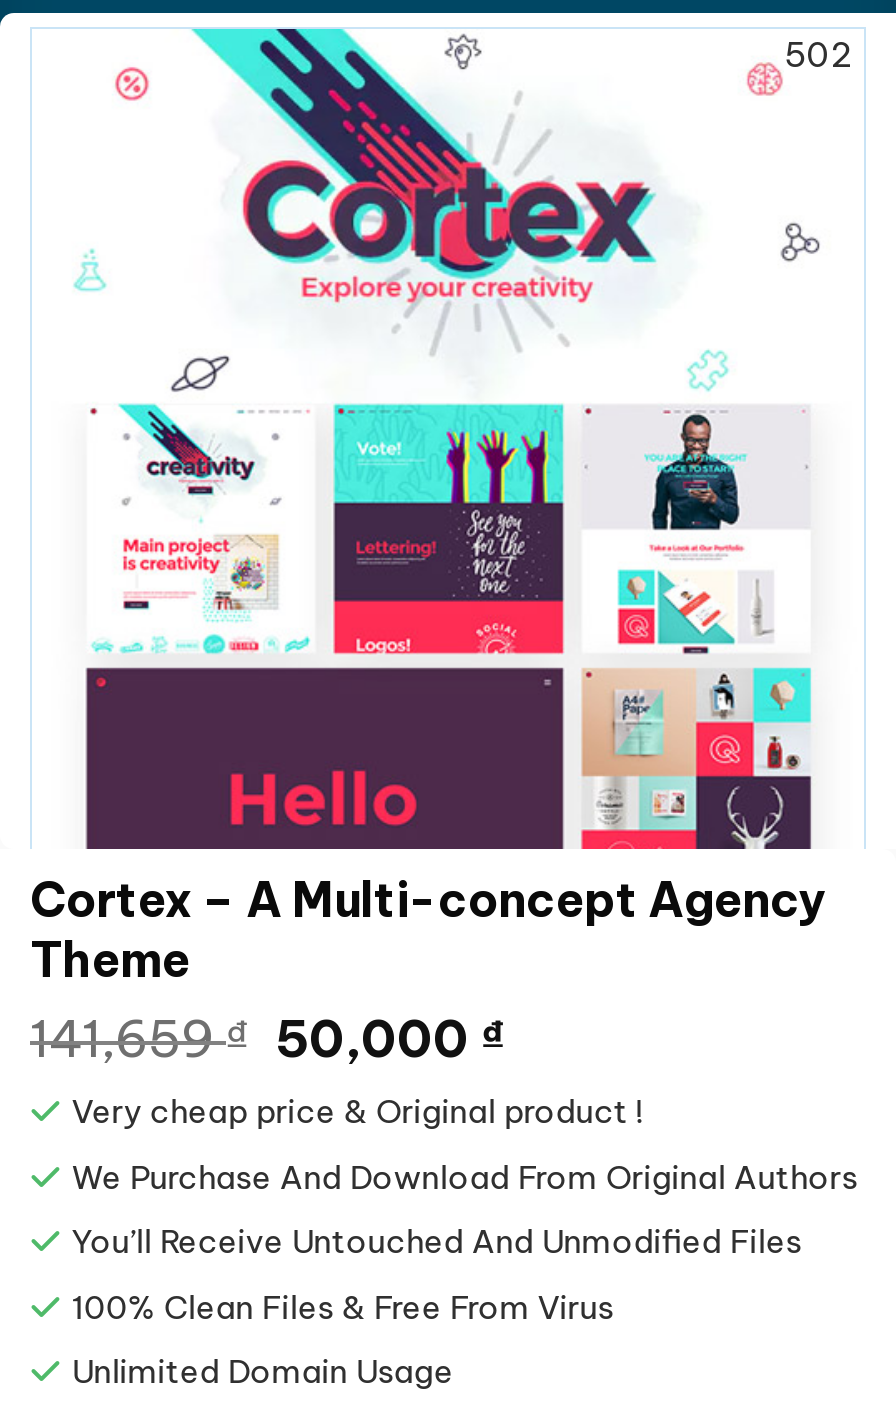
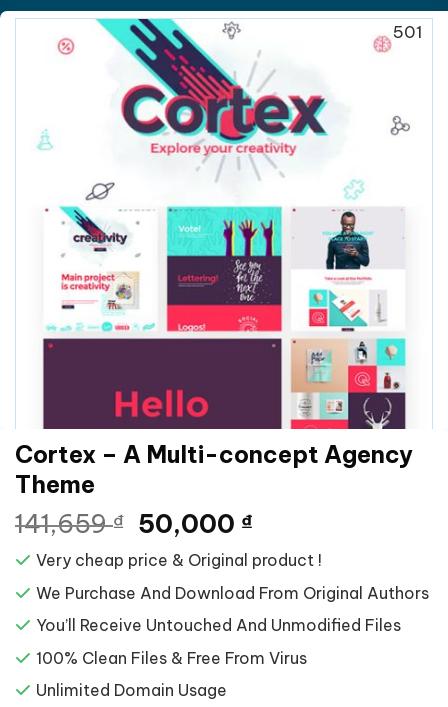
- 502
+ 501
